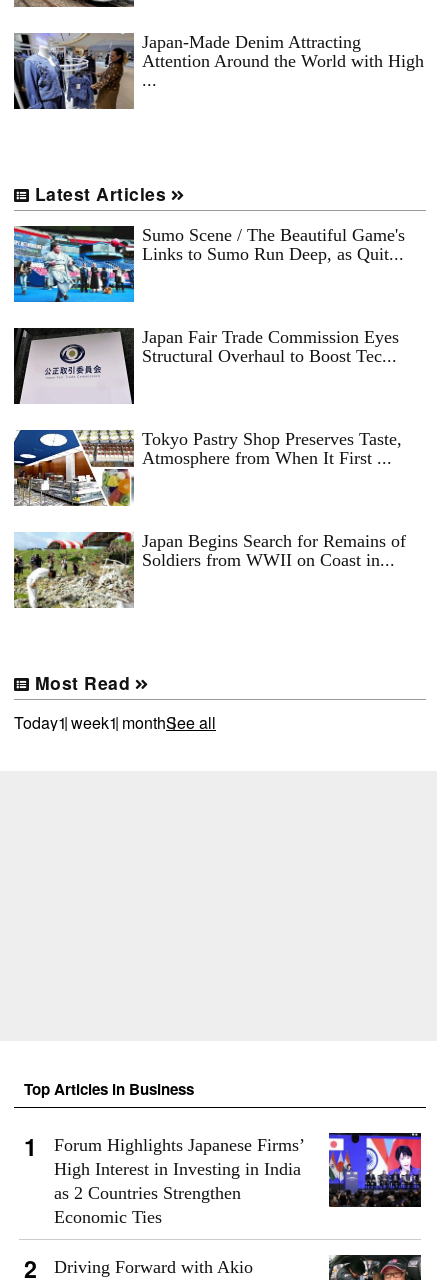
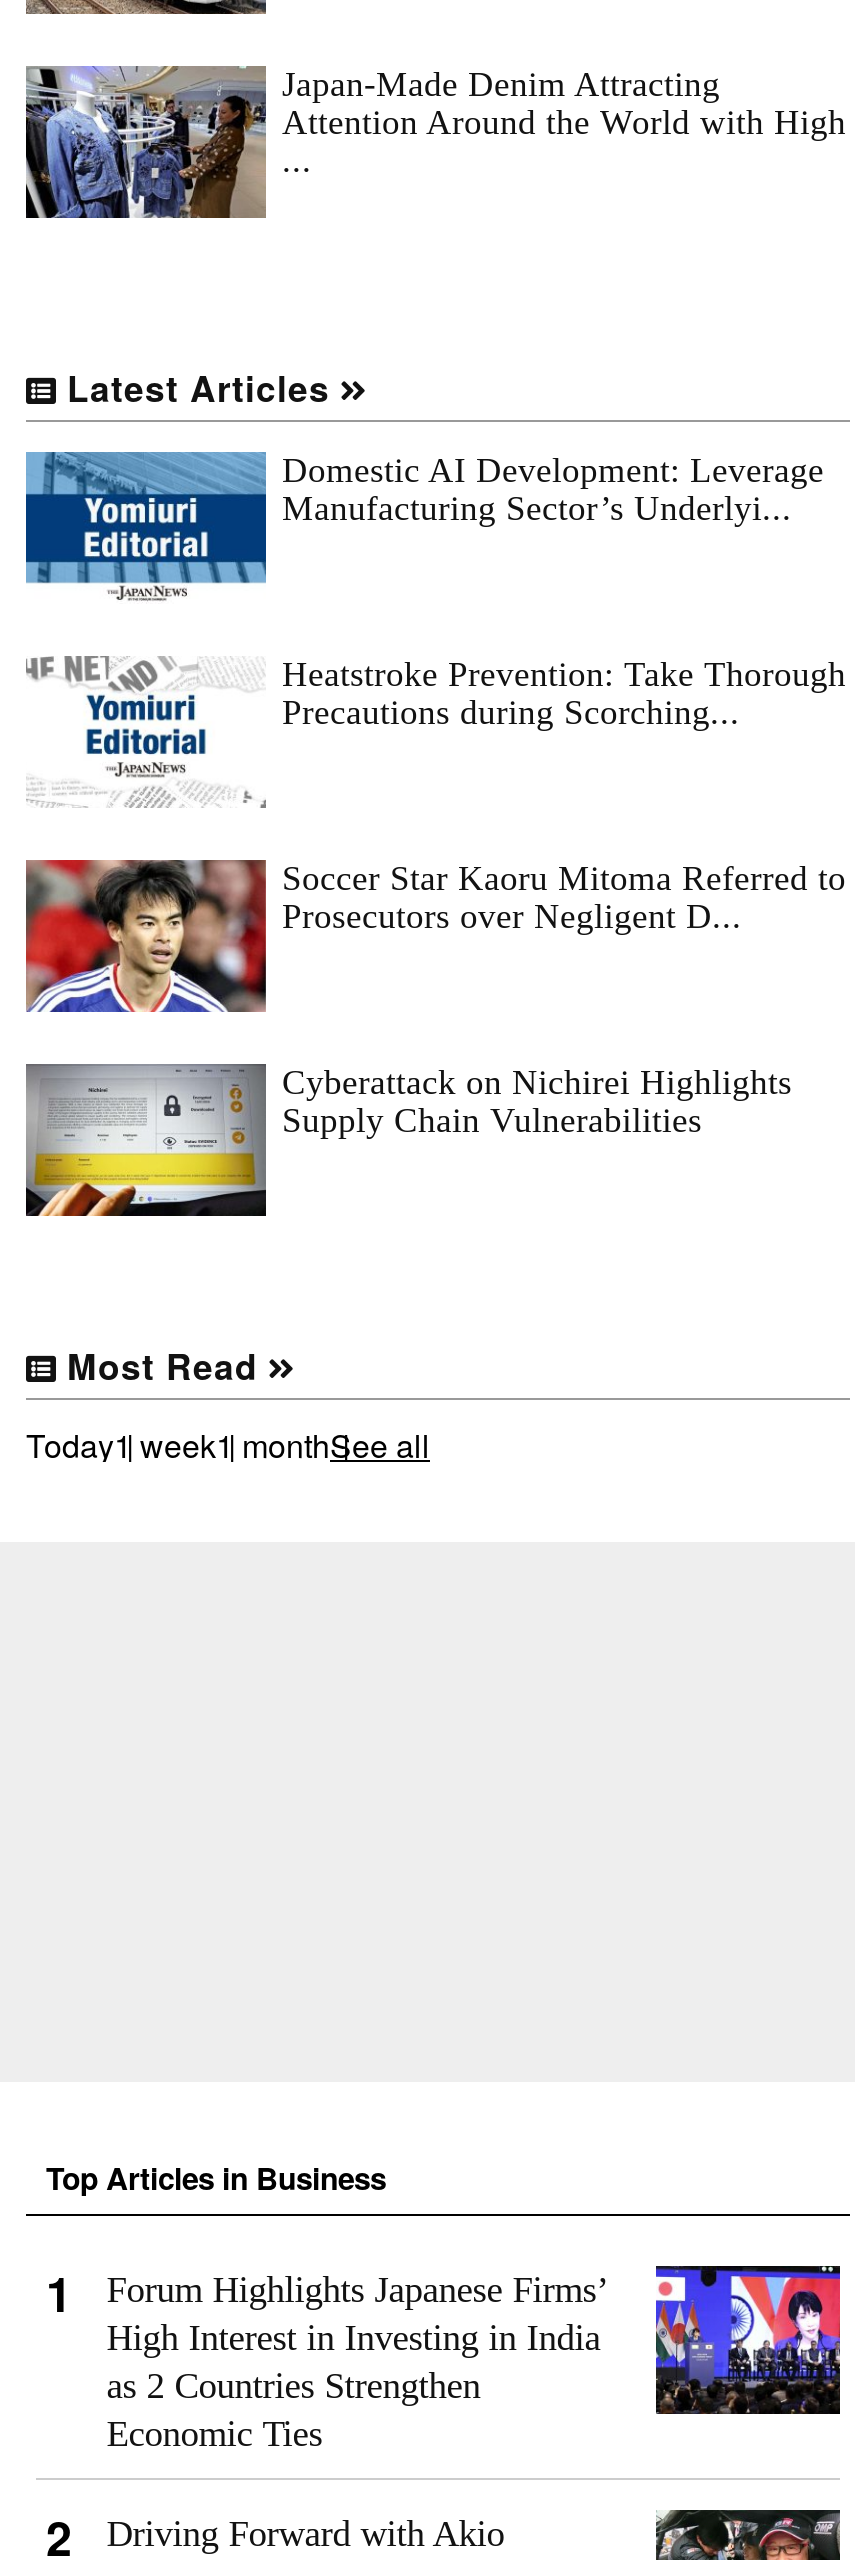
- [image]
- Sumo Scene / The Beautiful Game's
- Links to Sumo Run Deep, as Quit...
+ [image]
+ Domestic AI Development: Leverage
+ Manufacturing Sector’s Underlyi...

- [image]
- Japan Fair Trade Commission Eyes
- Structural Overhaul to Boost Tec...
+ [image]
+ Heatstroke Prevention: Take Thorough
+ Precautions during Scorching...

- [image]
- Tokyo Pastry Shop Preserves Taste,
- Atmosphere from When It First ...
+ [image]
+ Soccer Star Kaoru Mitoma Referred to
+ Prosecutors over Negligent D...

- [image]
- Japan Begins Search for Remains of
- Soldiers from WWII on Coast in...
+ [image]
+ Cyberattack on Nichirei Highlights
+ Supply Chain Vulnerabilities
